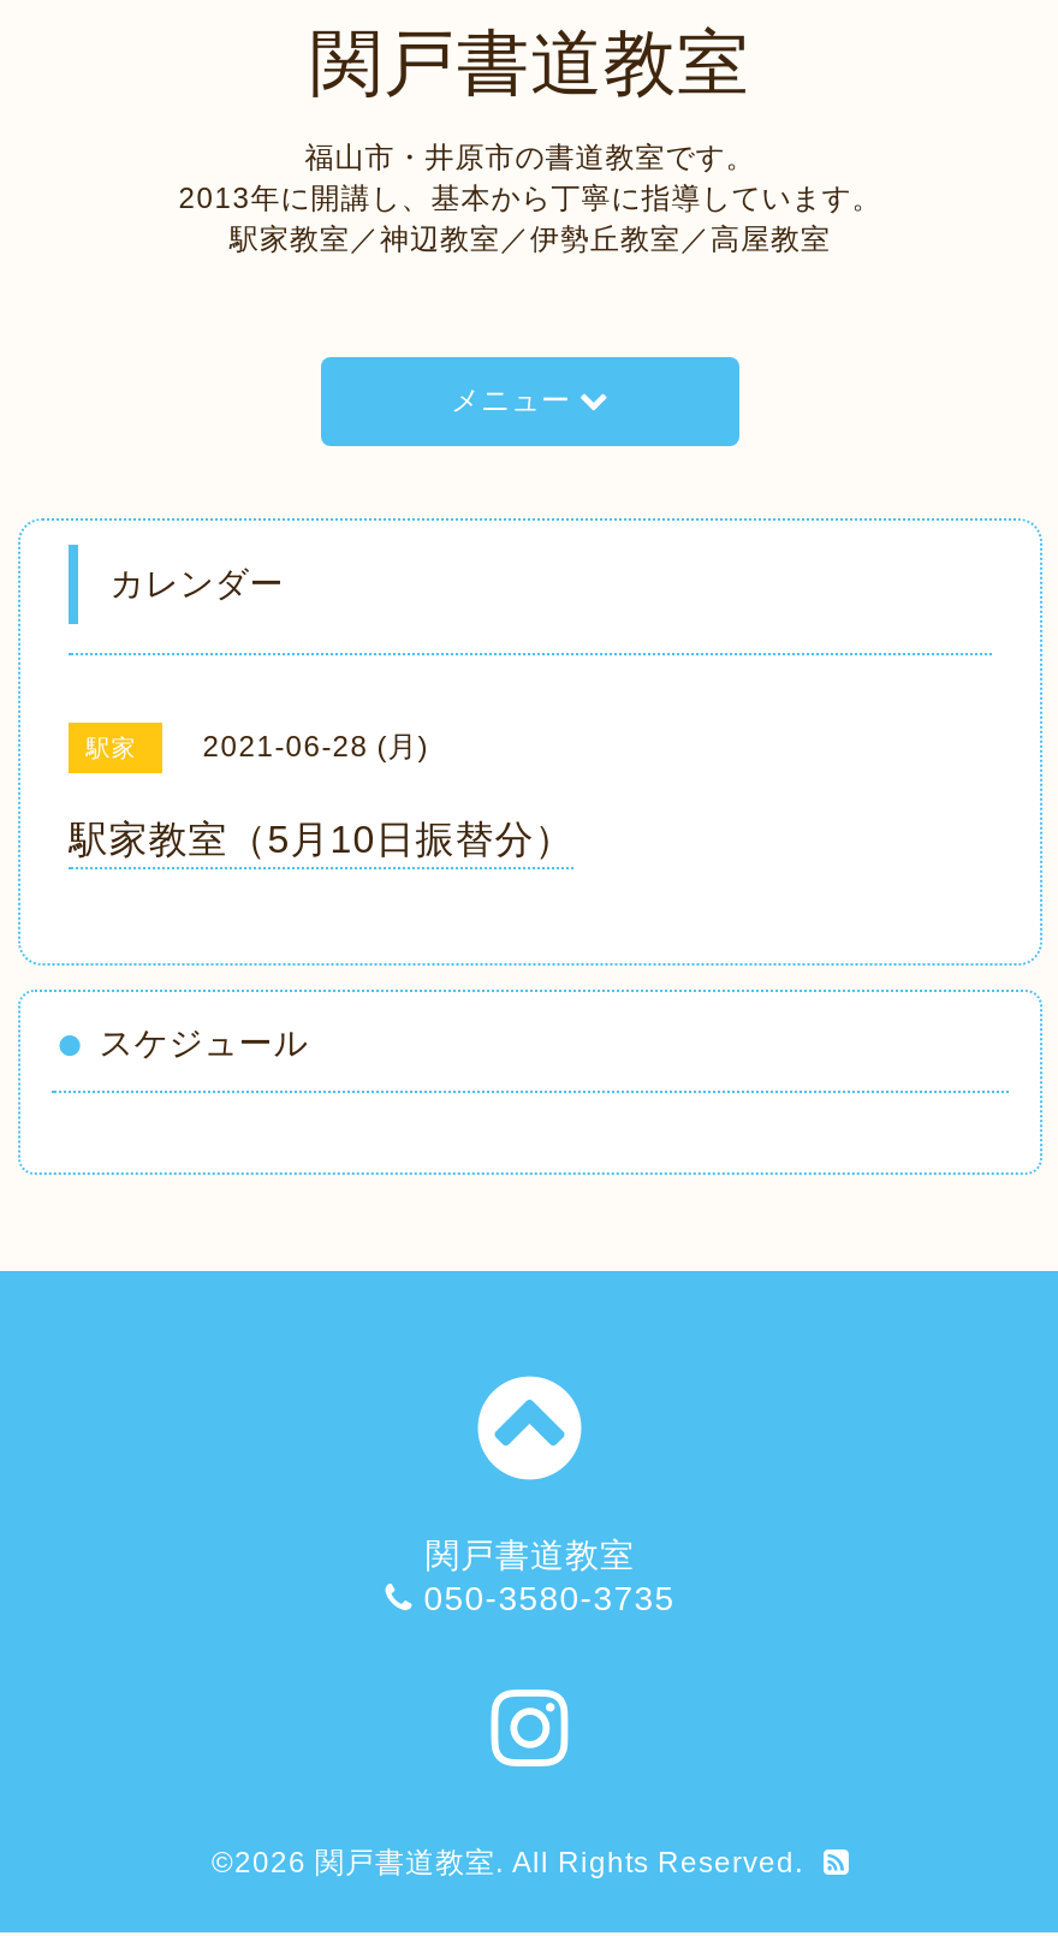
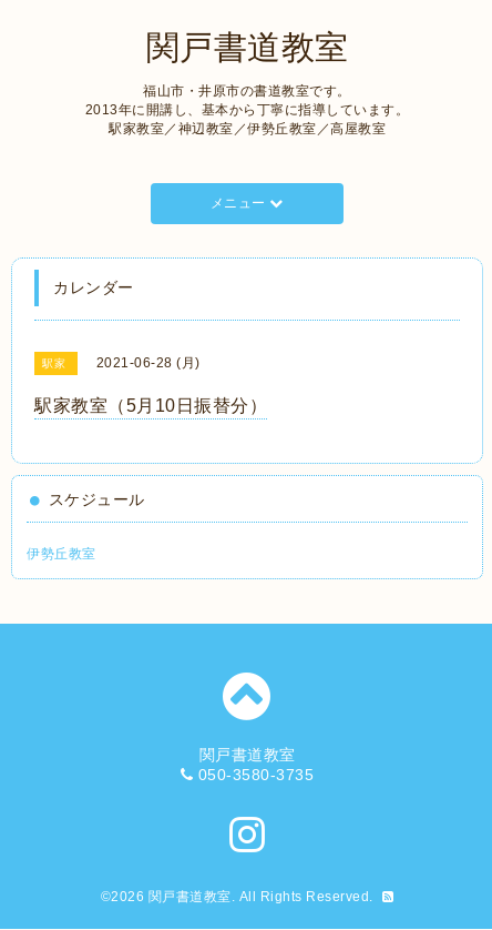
+ 伊勢丘教室
